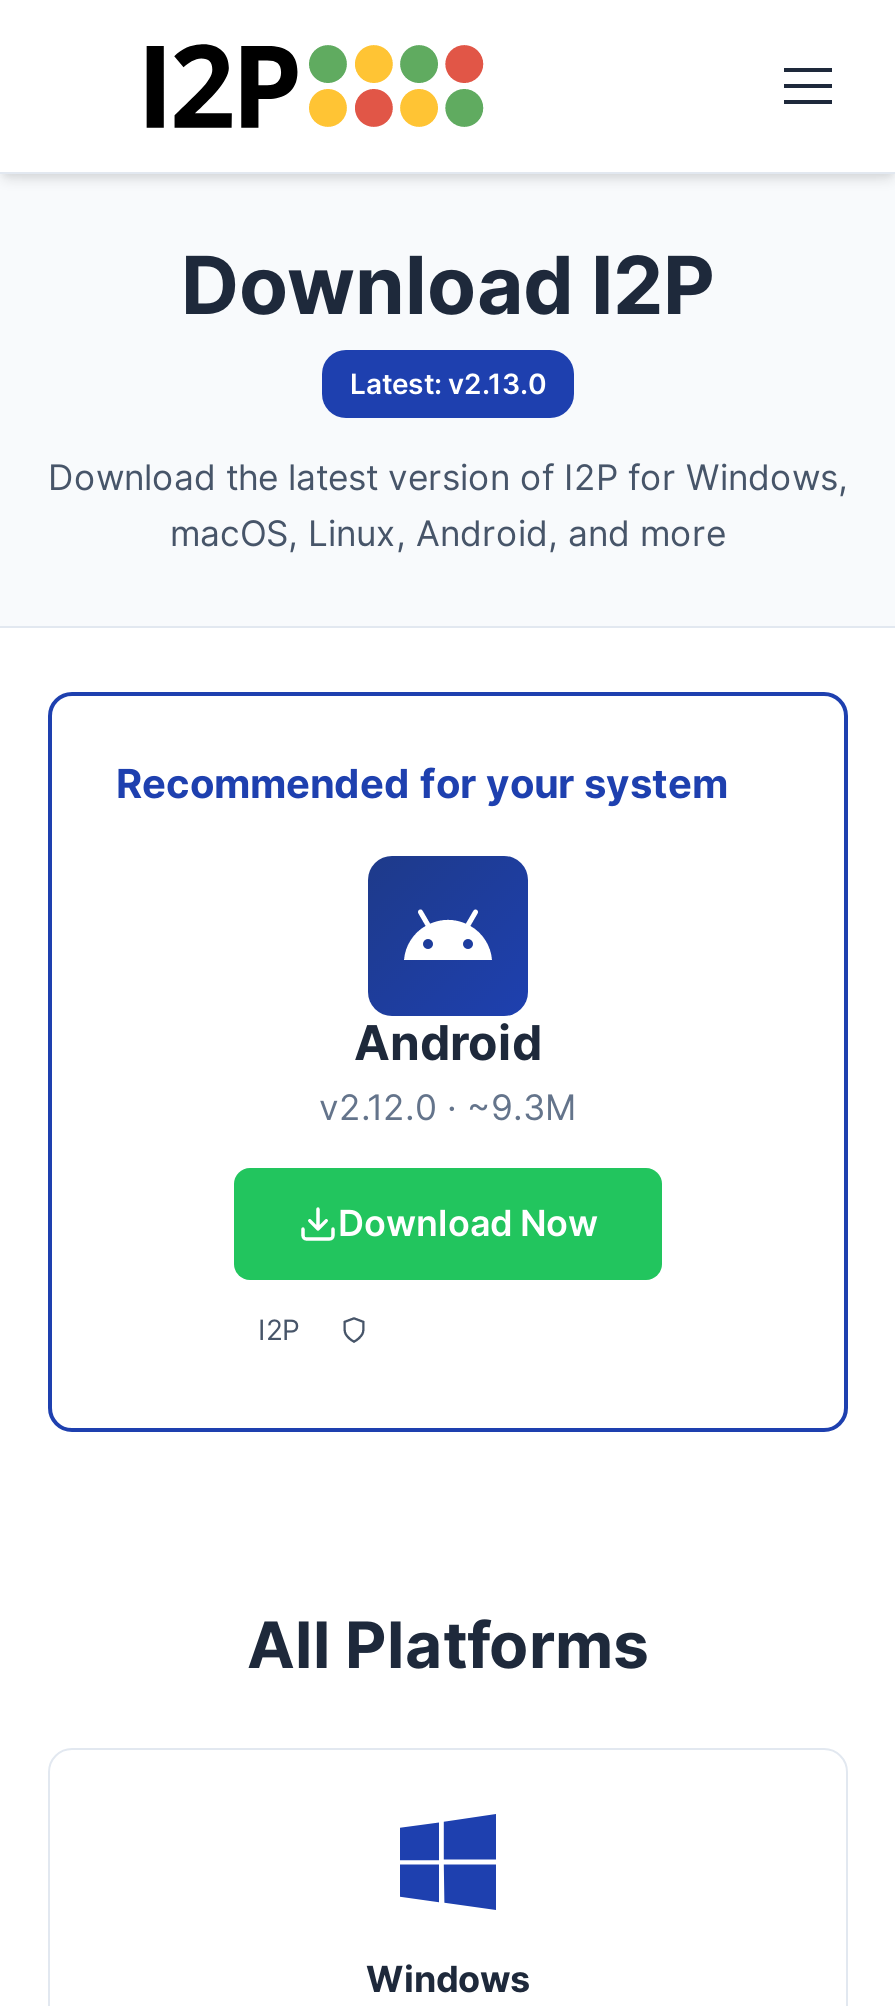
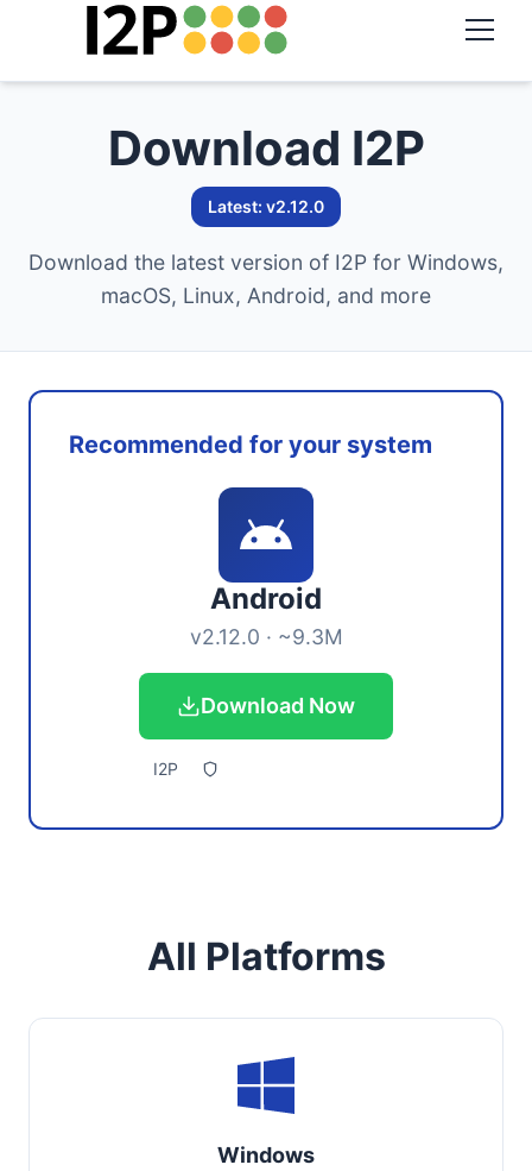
- Latest: v2.13.0
+ Latest: v2.12.0
